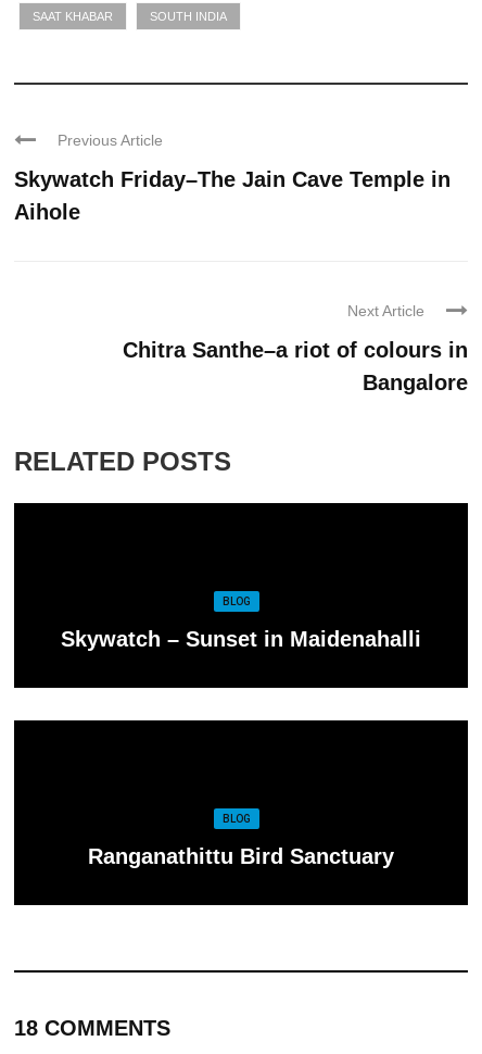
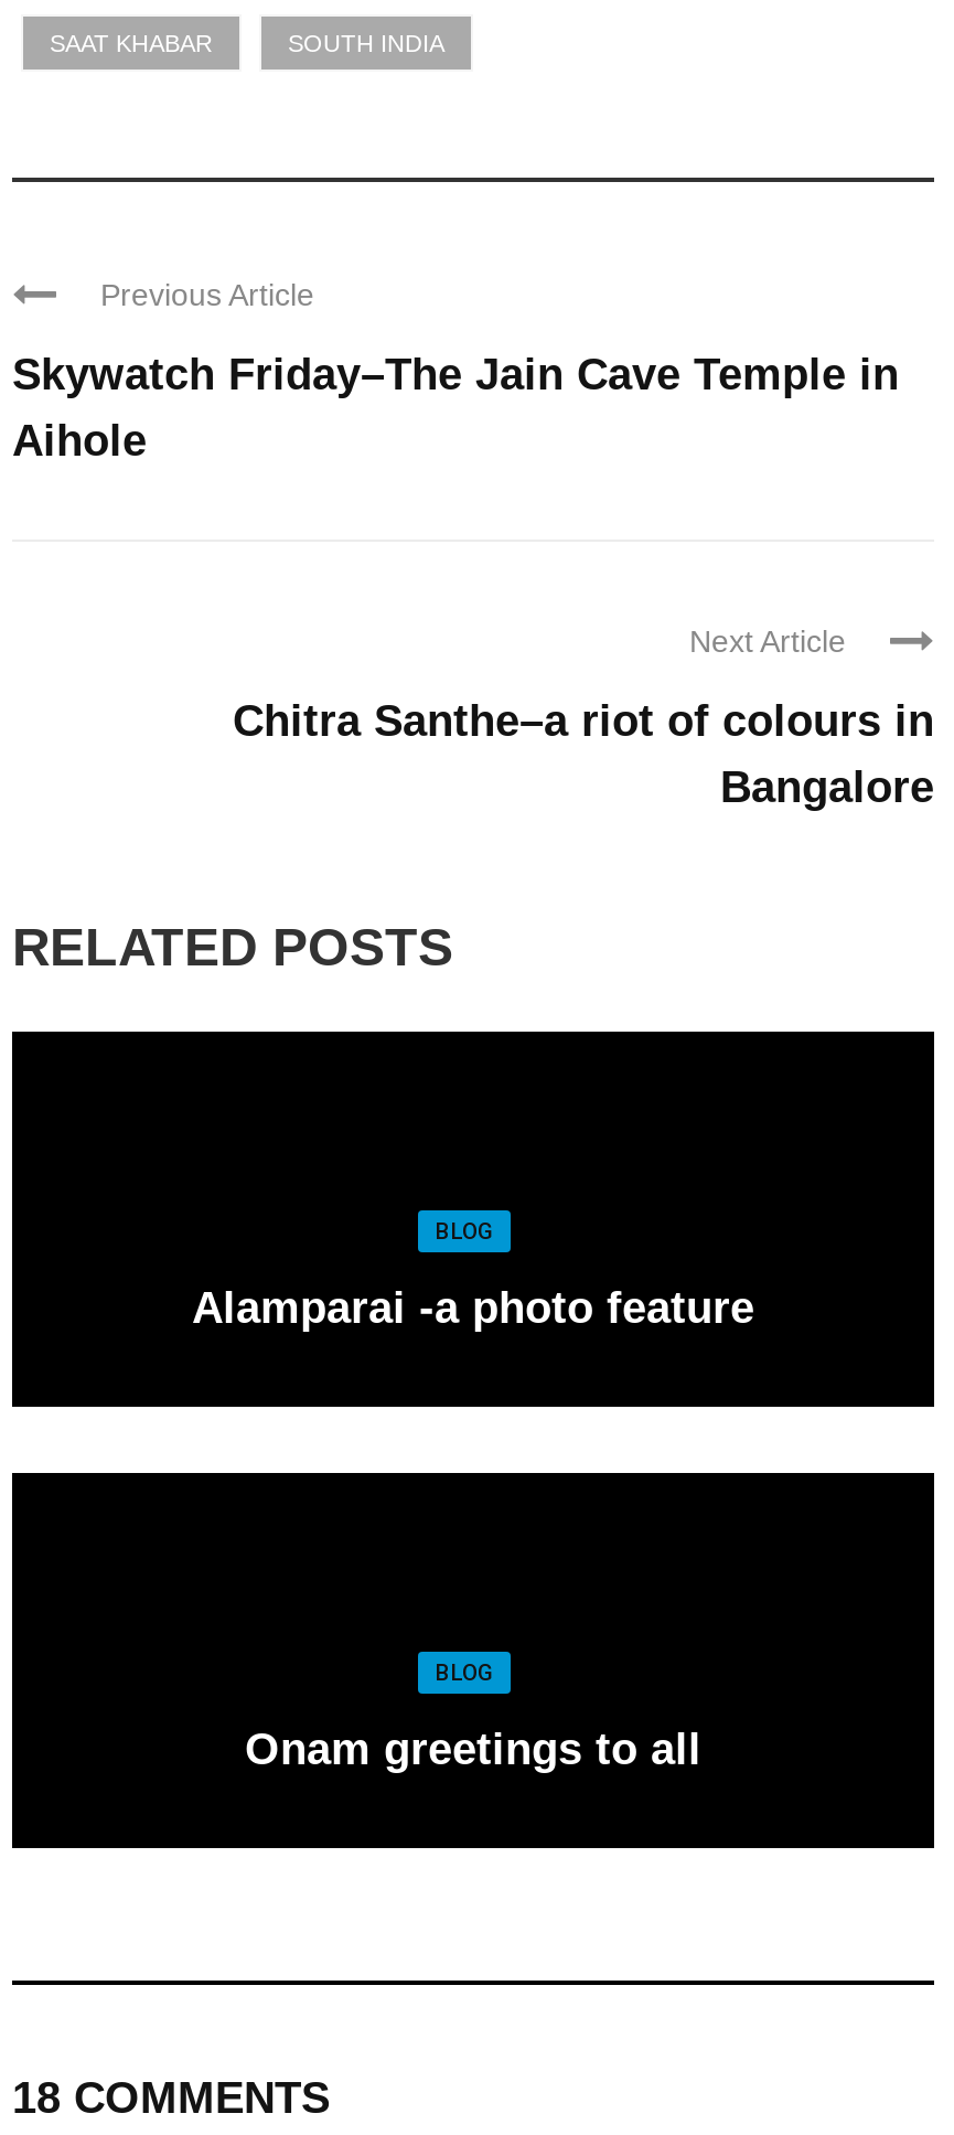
- Skywatch – Sunset in Maidenahalli
+ Alamparai -a photo feature

- Ranganathittu Bird Sanctuary
+ Onam greetings to all
